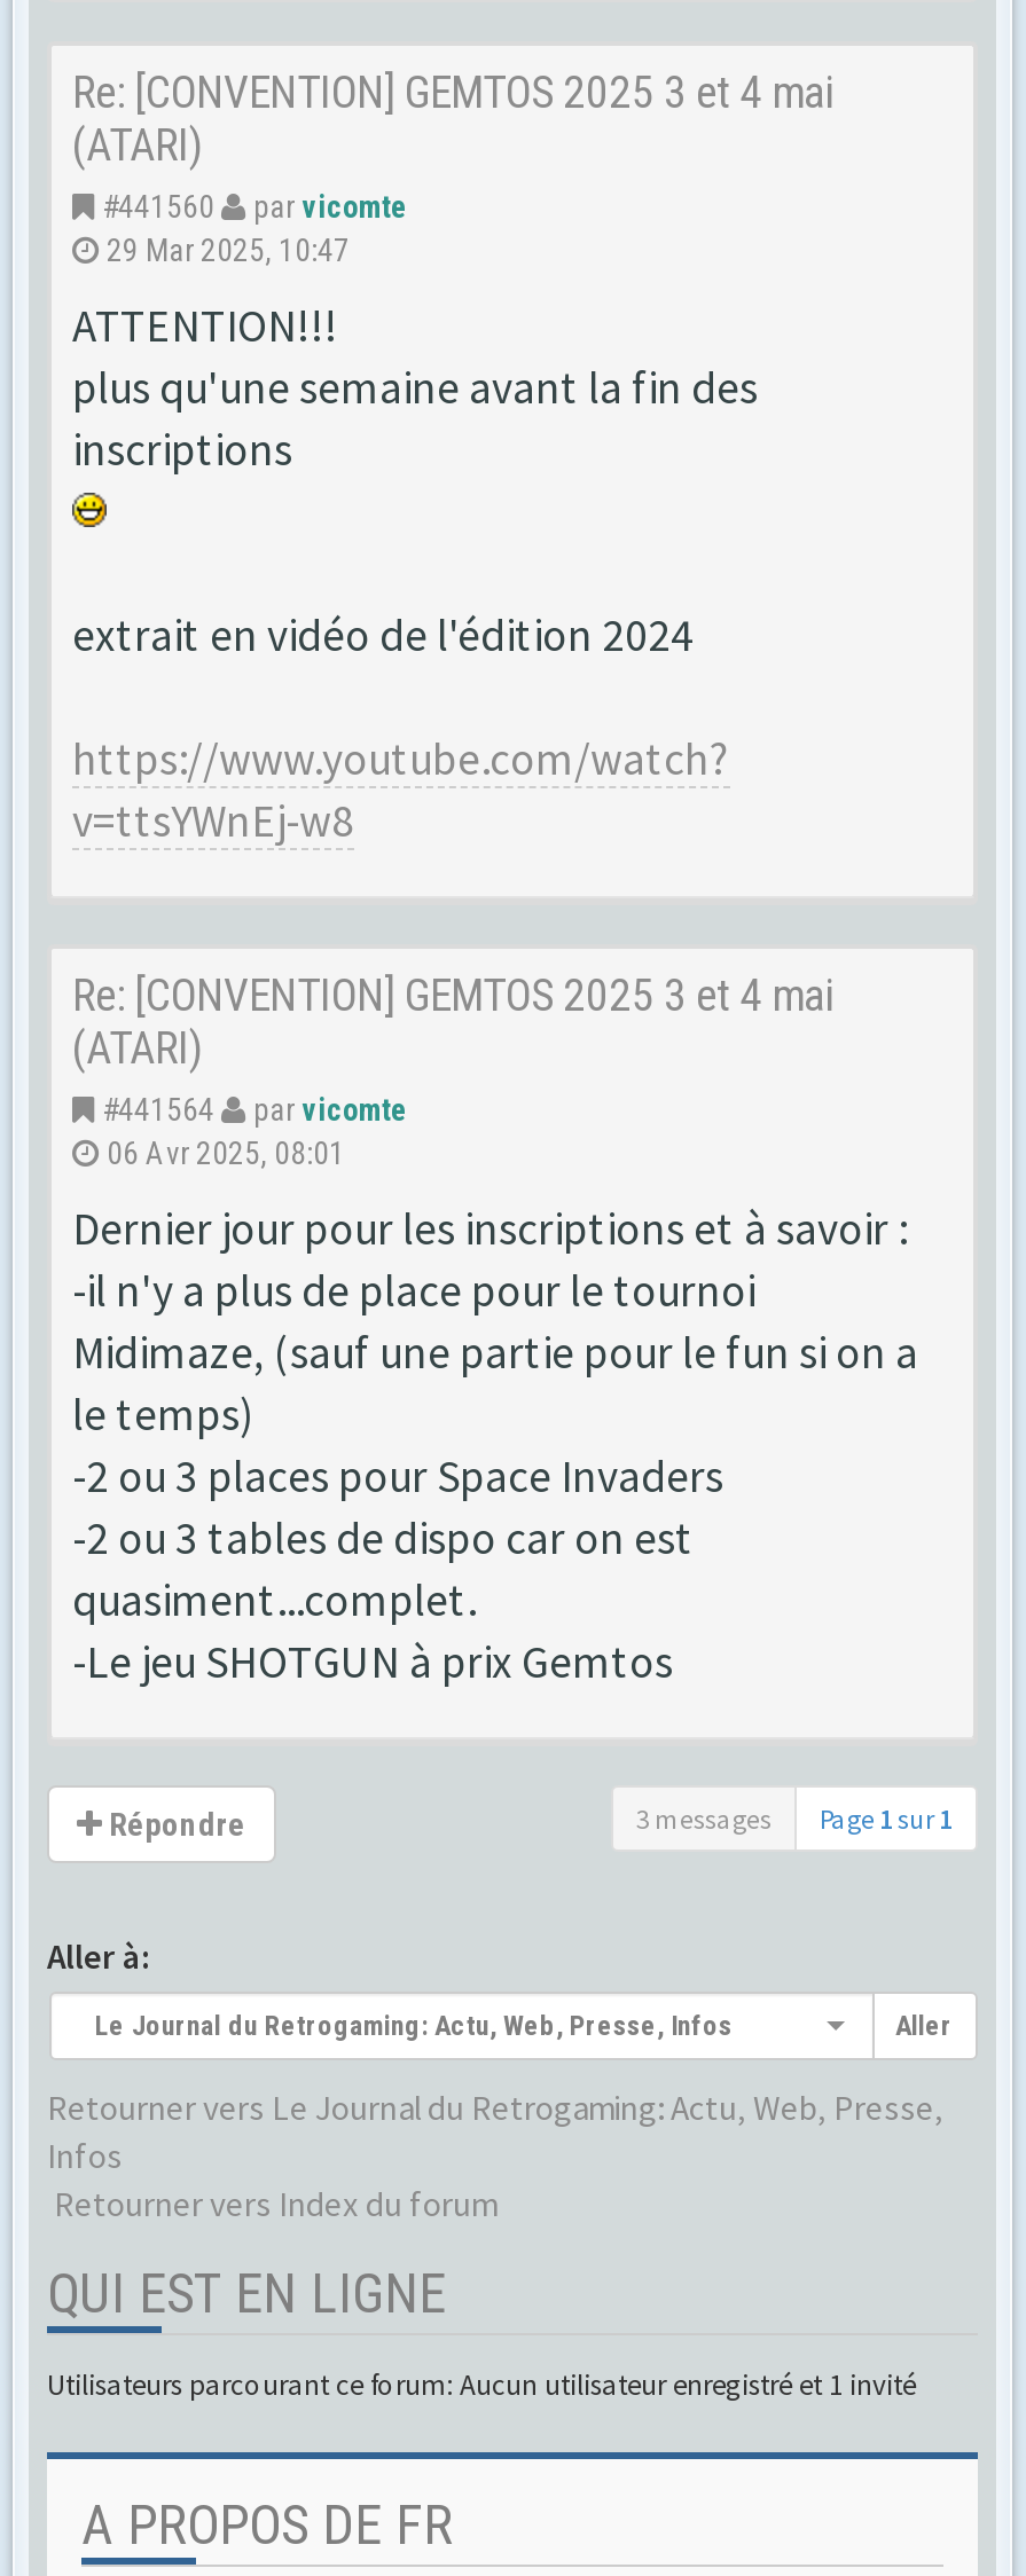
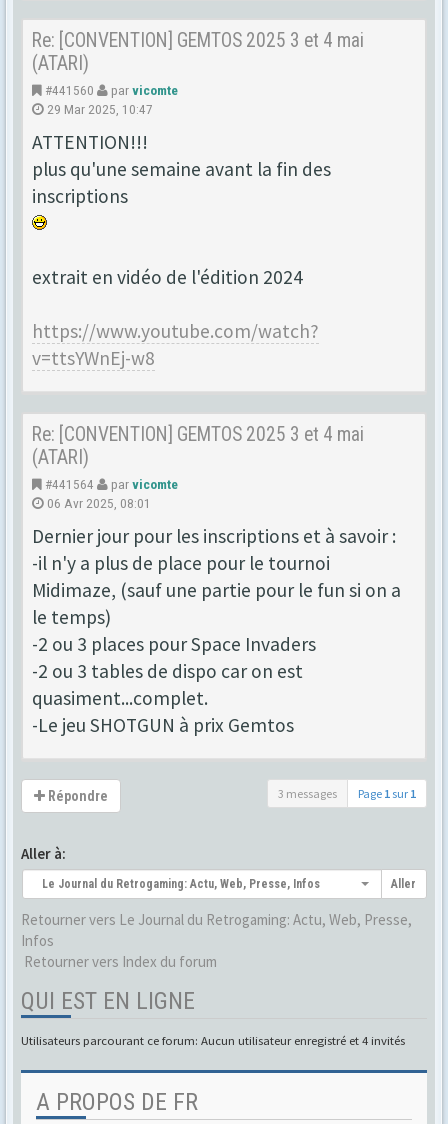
- Utilisateurs parcourant ce forum: Aucun utilisateur enregistré et 1 invité
+ Utilisateurs parcourant ce forum: Aucun utilisateur enregistré et 4 invités
